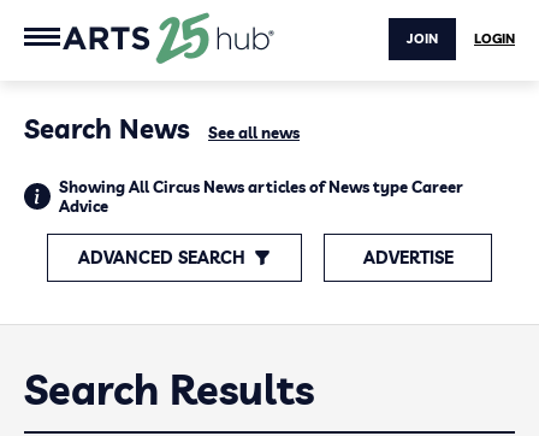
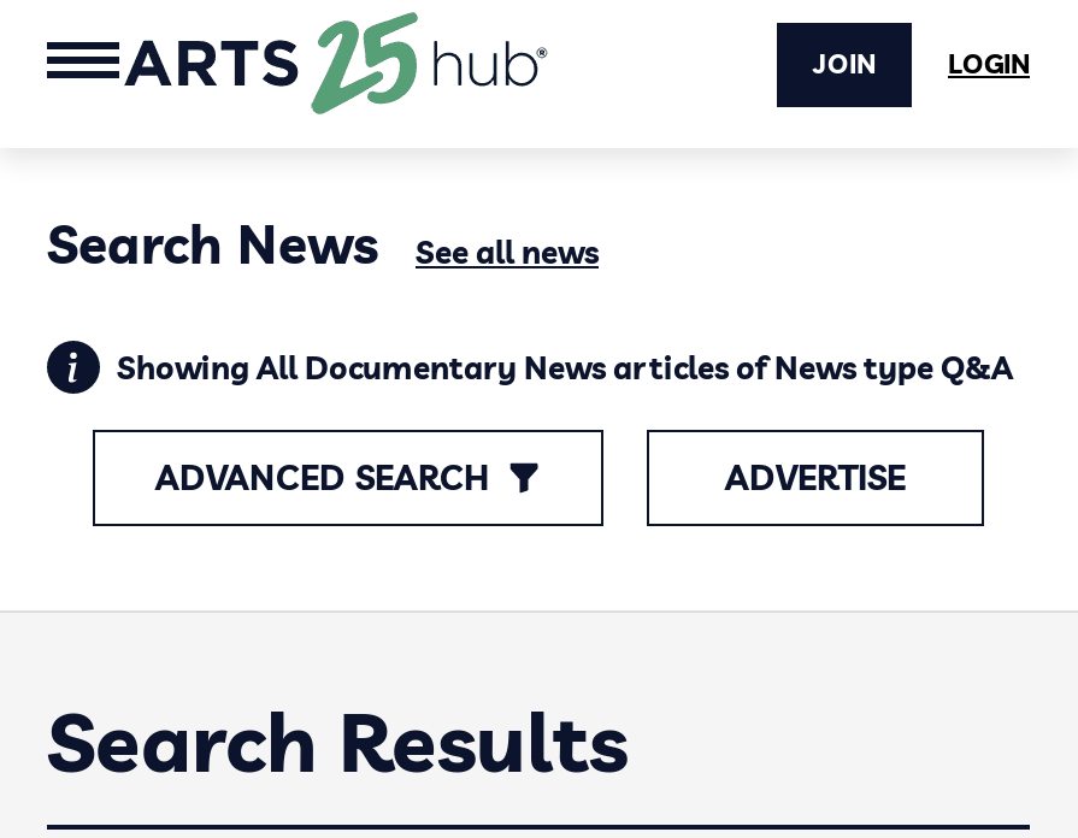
- Showing All Circus News articles of News type Career
- Advice
+ Showing All Documentary News articles of News type Q&A
